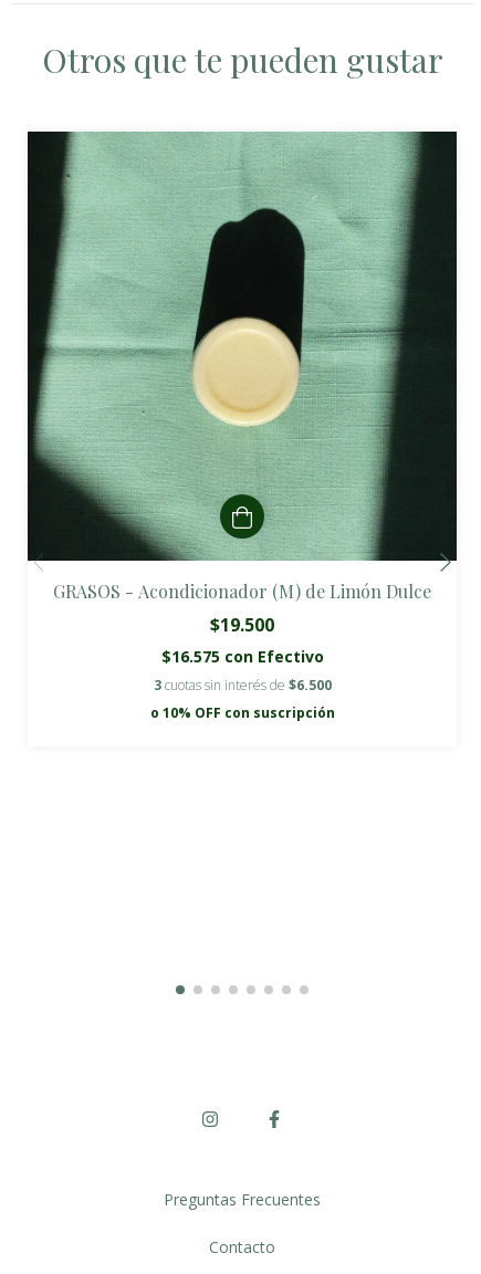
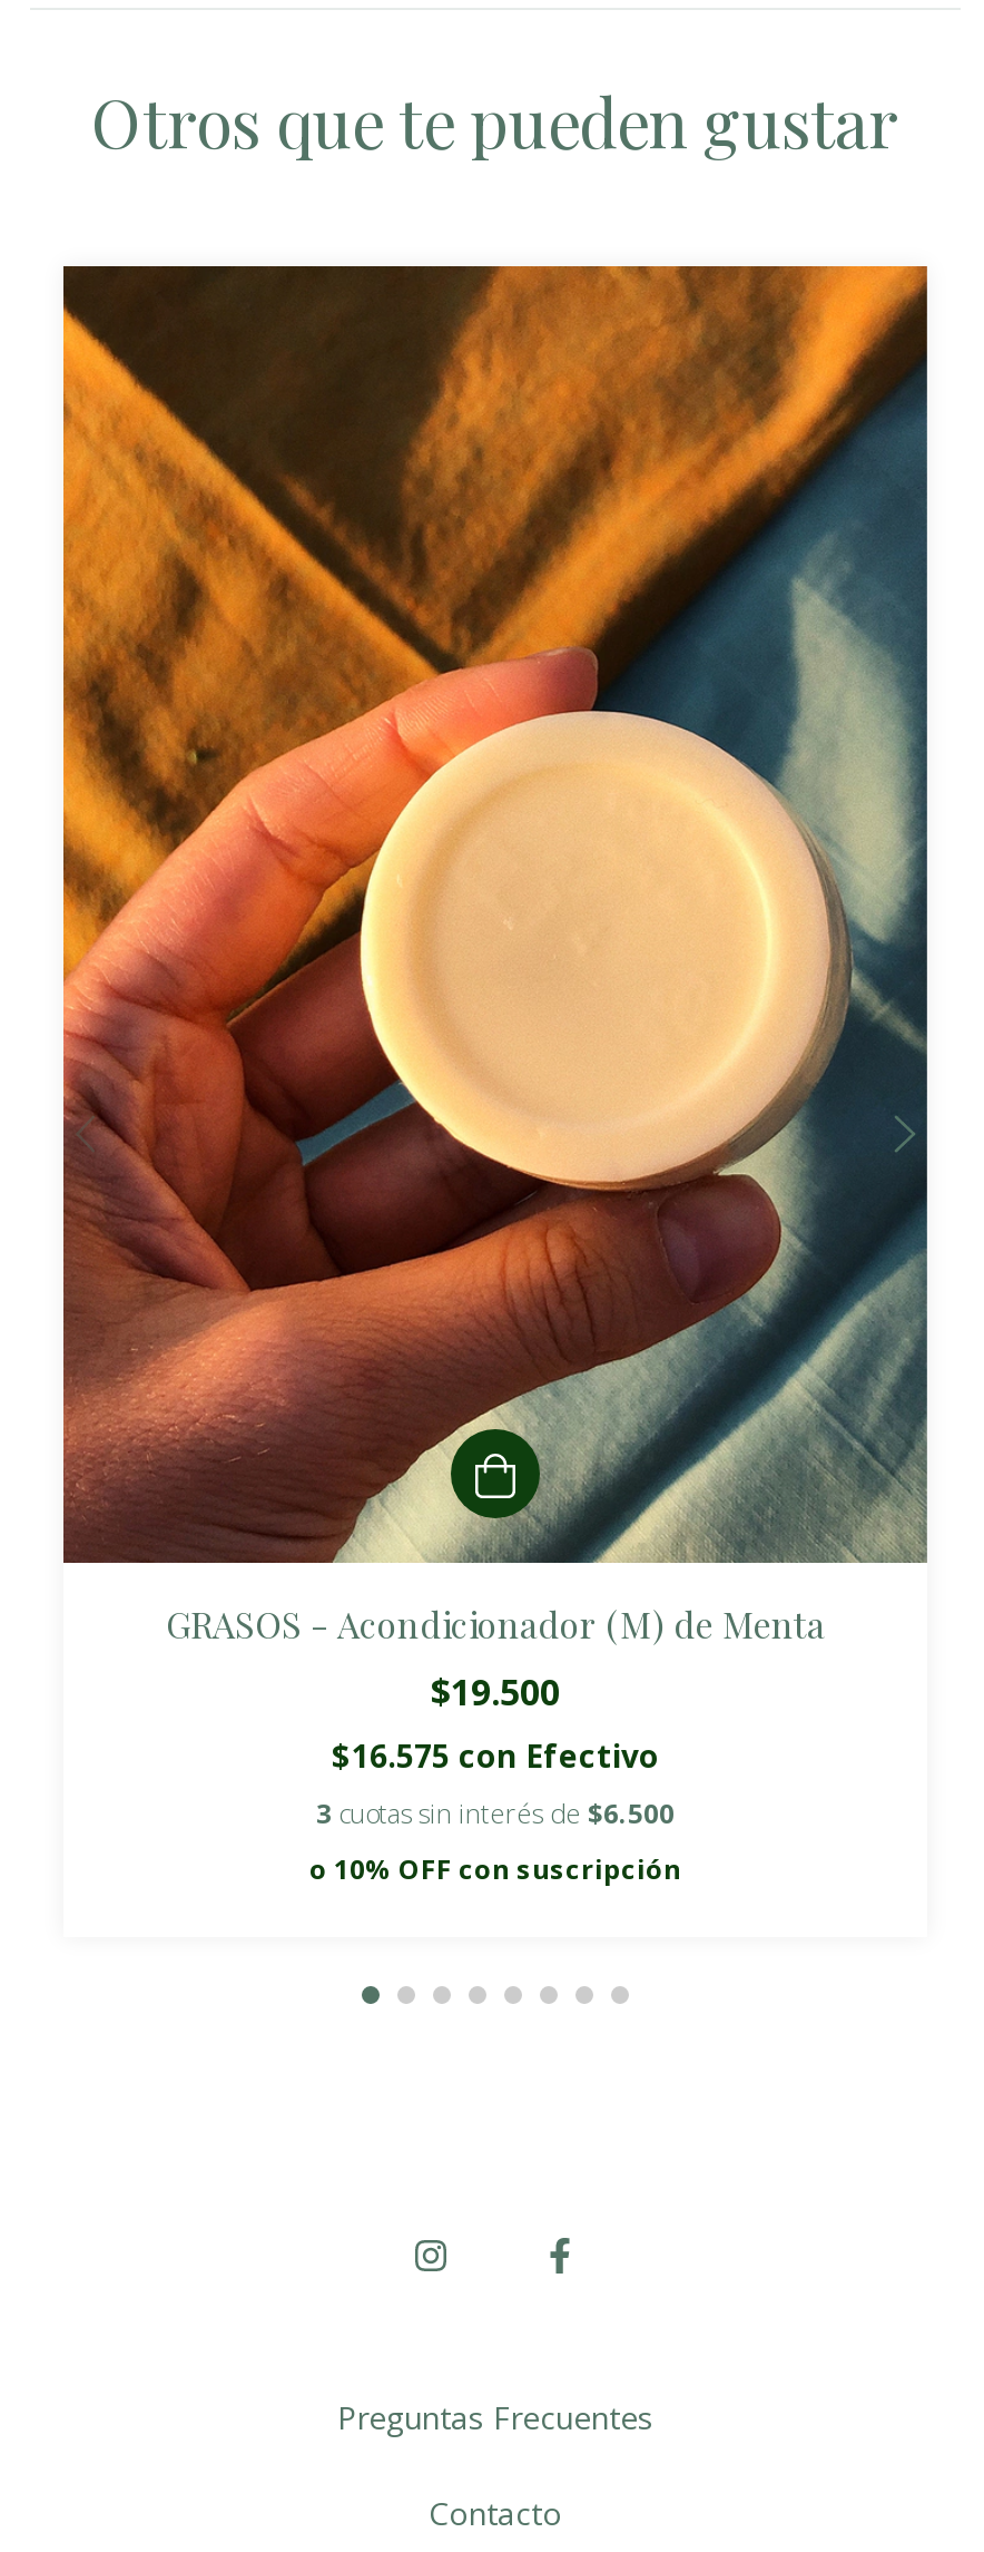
- [image]
- GRASOS - Acondicionador (M) de Limón Dulce
+ [image]
+ GRASOS - Acondicionador (M) de Menta

moved down: $19.500 | $16.575 con Efectivo | 3 cuotas sin interés de $6.500 | o 10% OFF con suscripción
